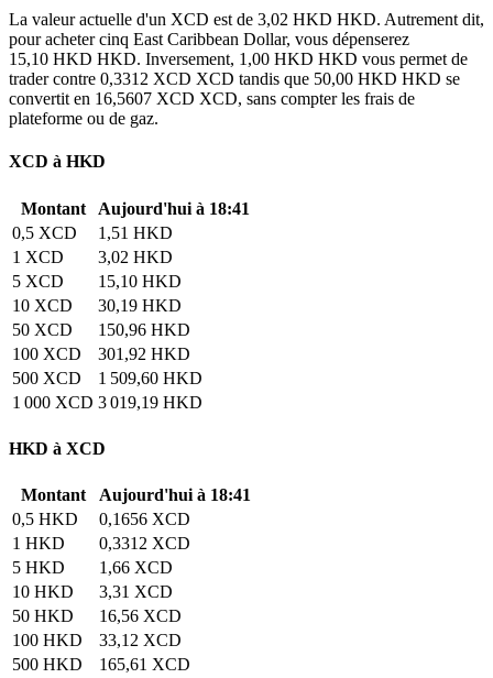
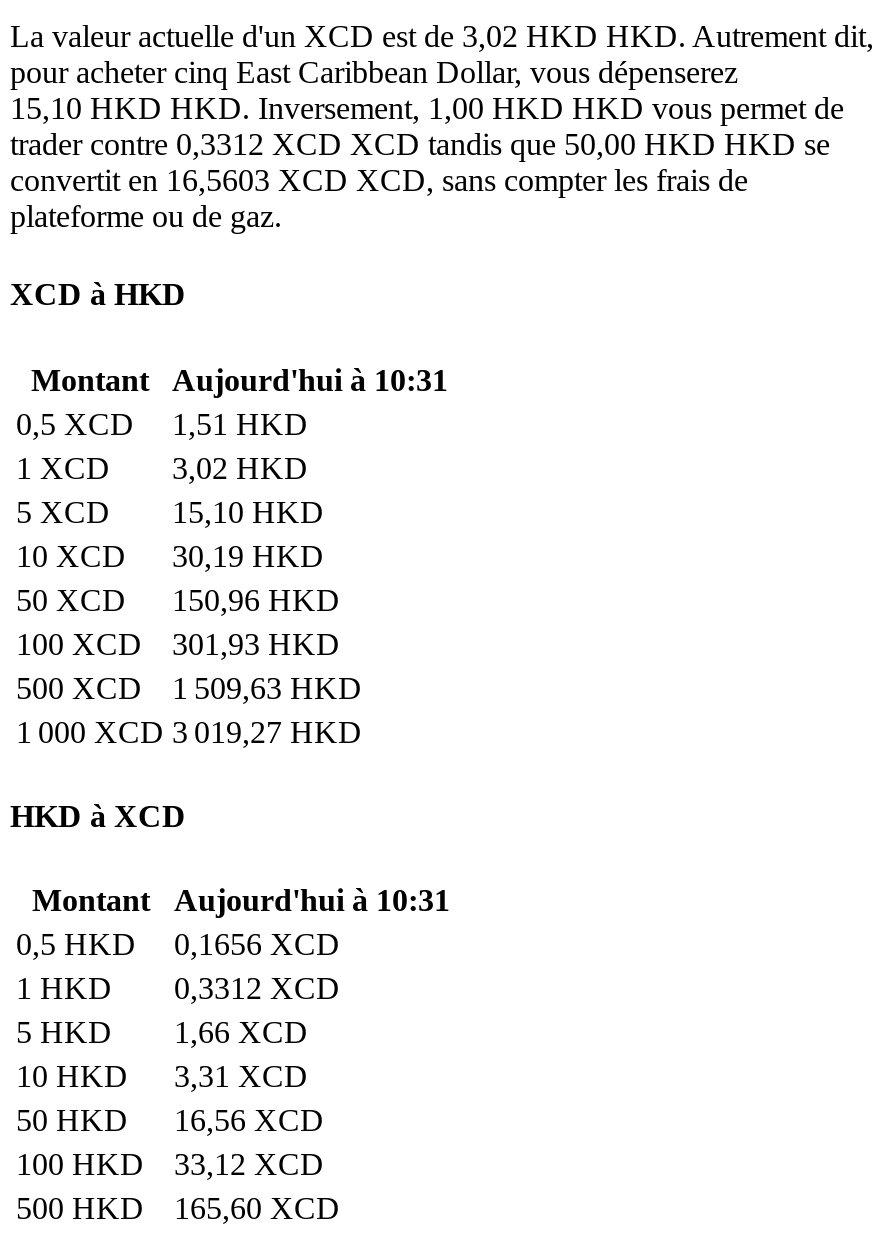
- convertit en 16,5607 XCD XCD, sans compter les frais de
+ convertit en 16,5603 XCD XCD, sans compter les frais de

- Montant Aujourd'hui à 18:41
+ Montant Aujourd'hui à 10:31

- 100 XCD 301,92 HKD
+ 100 XCD 301,93 HKD

- 500 XCD 1 509,60 HKD
+ 500 XCD 1 509,63 HKD

- 1 000 XCD 3 019,19 HKD
+ 1 000 XCD 3 019,27 HKD

- Montant Aujourd'hui à 18:41
+ Montant Aujourd'hui à 10:31

- 500 HKD 165,61 XCD
+ 500 HKD 165,60 XCD
